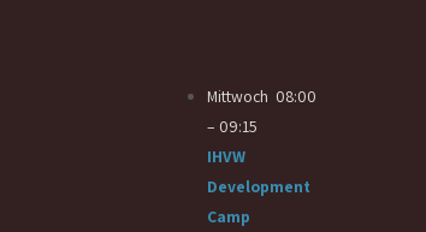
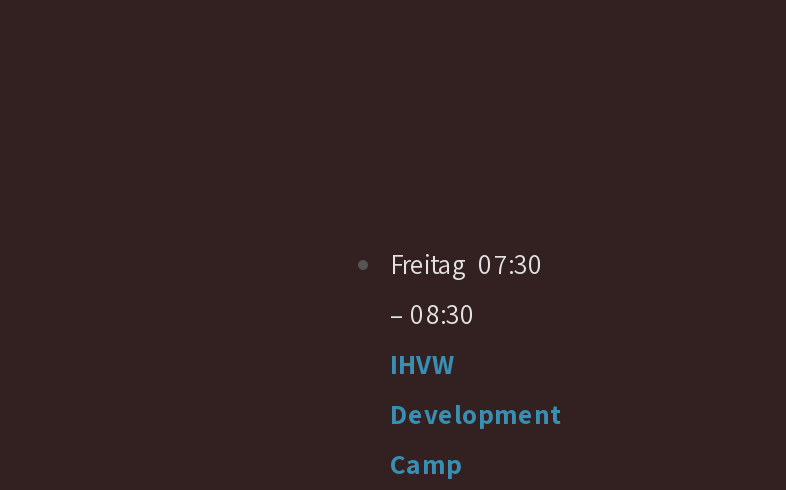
- Mittwoch 08:00
- – 09:15
+ Freitag 07:30
+ – 08:30
